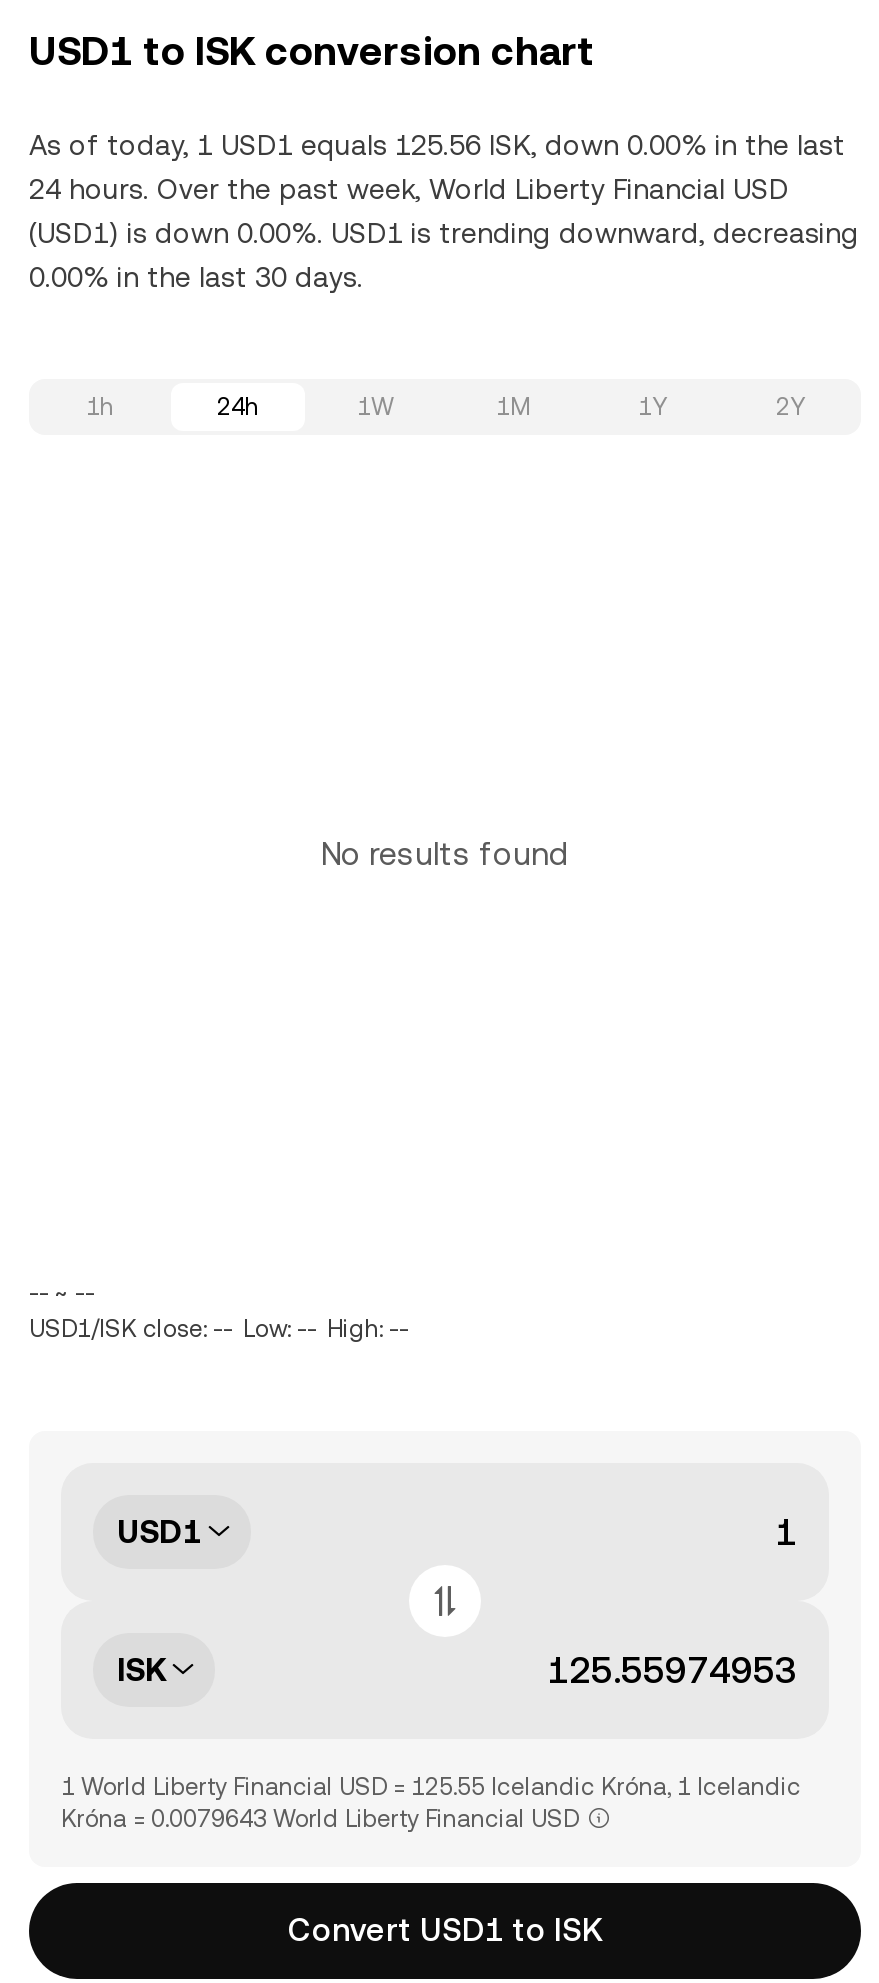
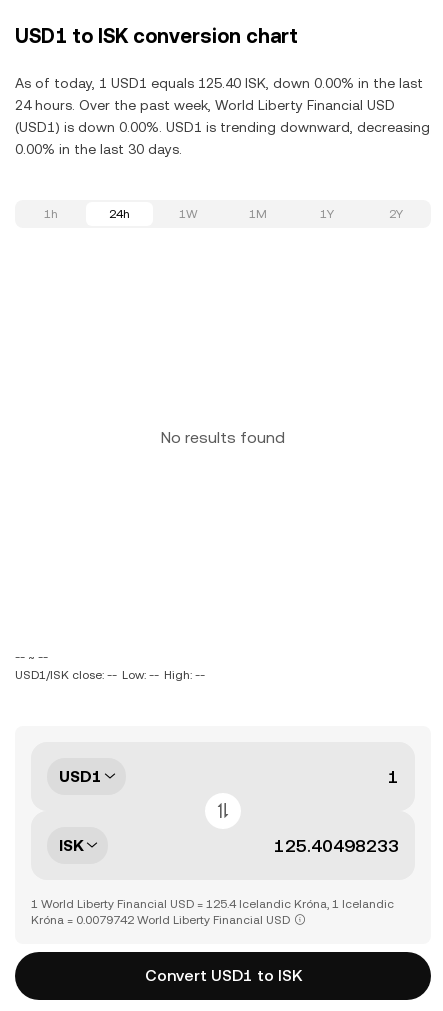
- As of today, 1 USD1 equals 125.56 ISK, down 0.00% in the last
+ As of today, 1 USD1 equals 125.40 ISK, down 0.00% in the last

- 1 World Liberty Financial USD = 125.55 Icelandic Króna, 1 Icelandic
+ 1 World Liberty Financial USD = 125.4 Icelandic Króna, 1 Icelandic

- Króna = 0.0079643 World Liberty Financial USD
+ Króna = 0.0079742 World Liberty Financial USD
